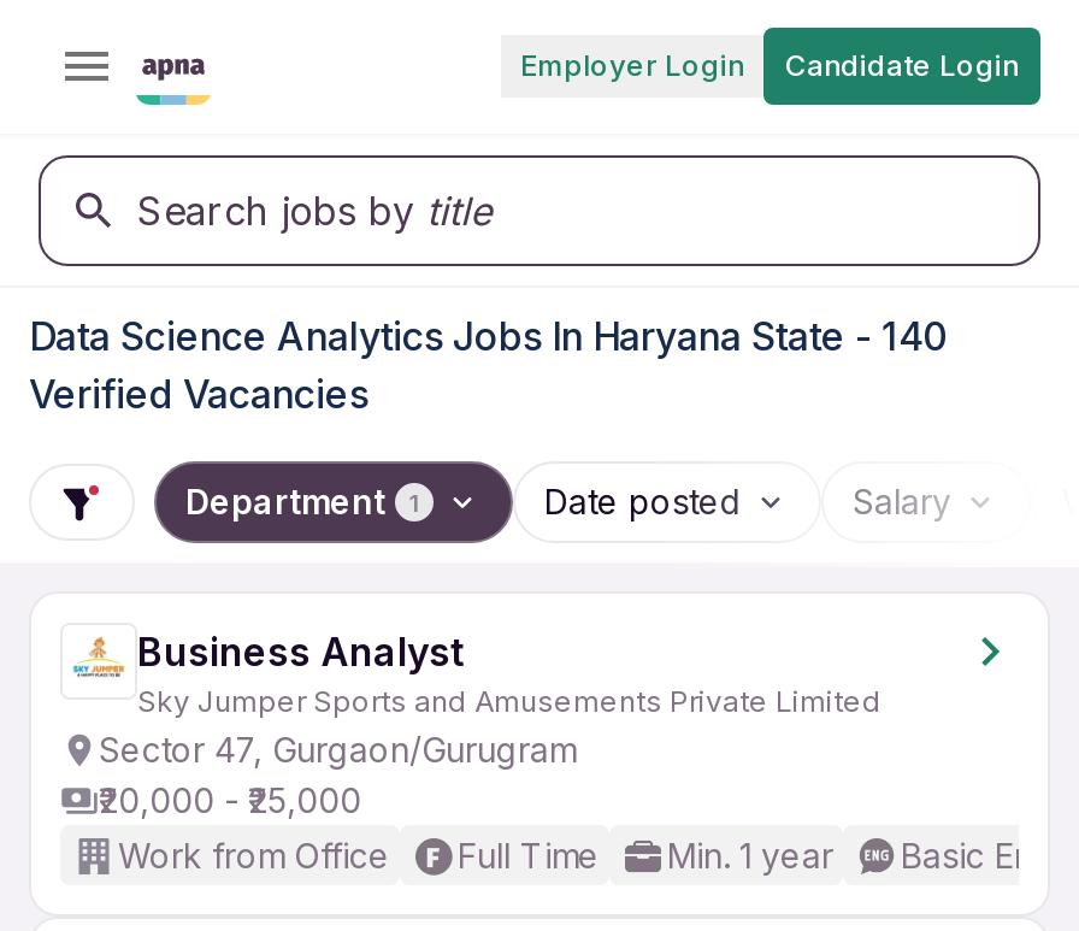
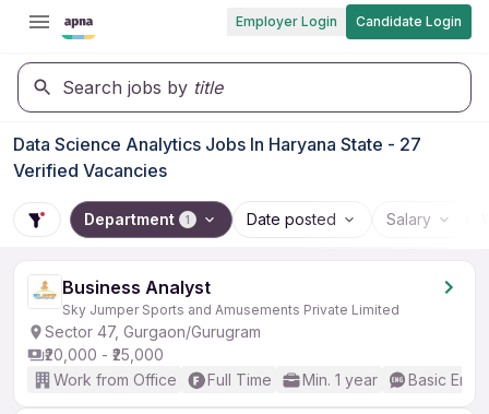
- Data Science Analytics Jobs In Haryana State - 140
+ Data Science Analytics Jobs In Haryana State - 27
